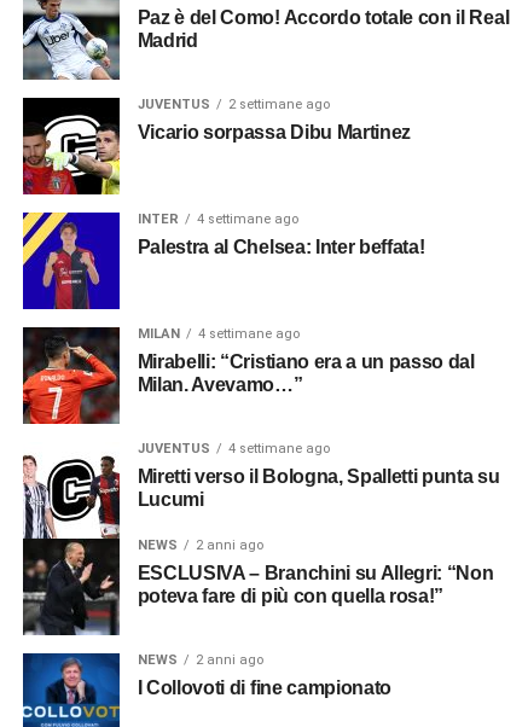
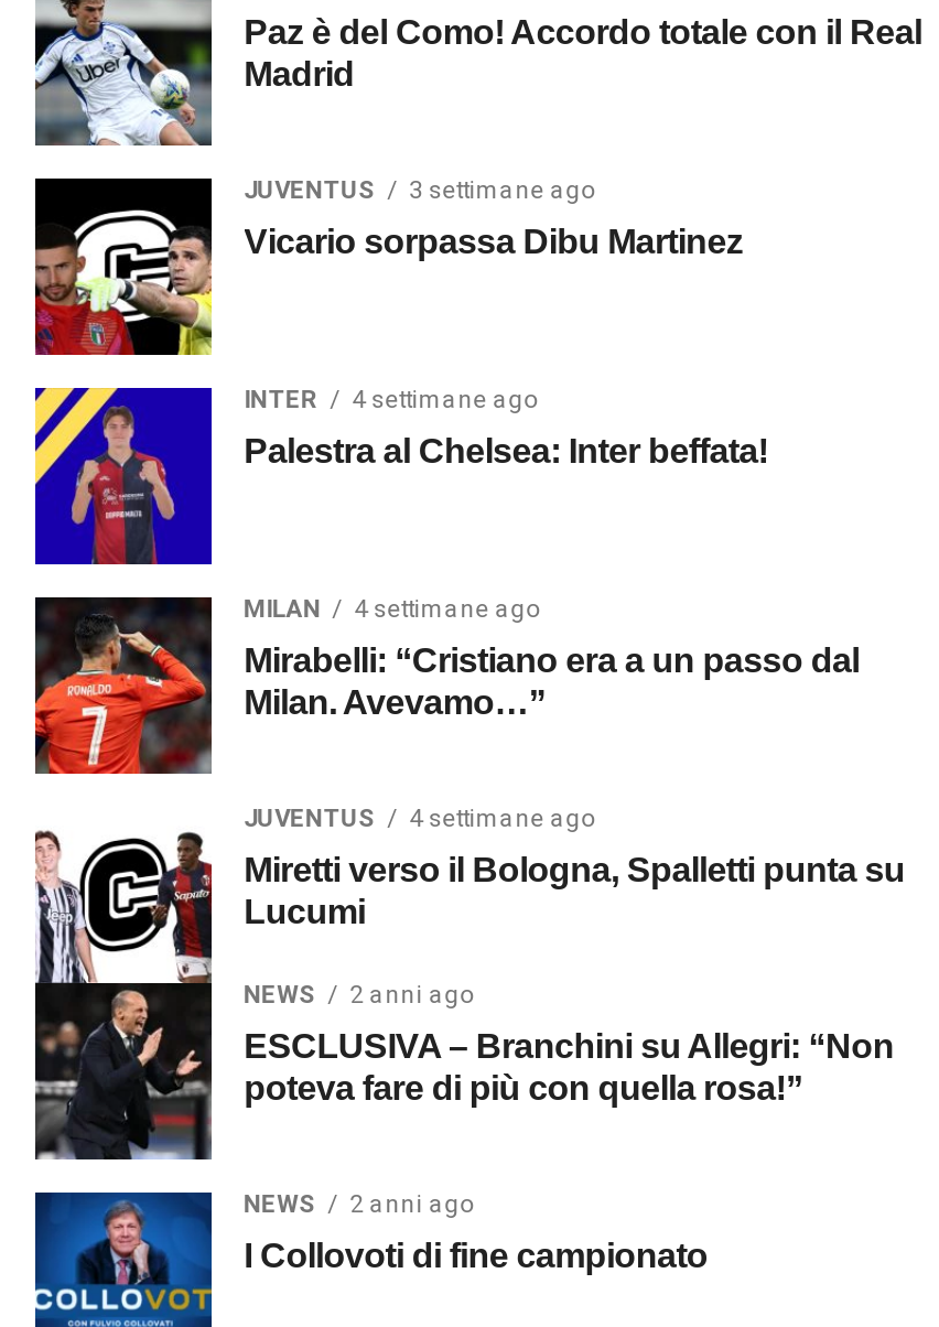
- 2 settimane ago
+ 3 settimane ago
